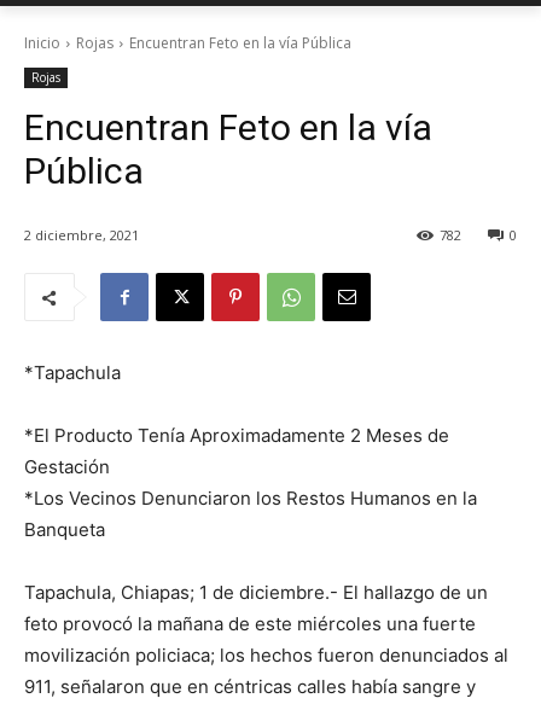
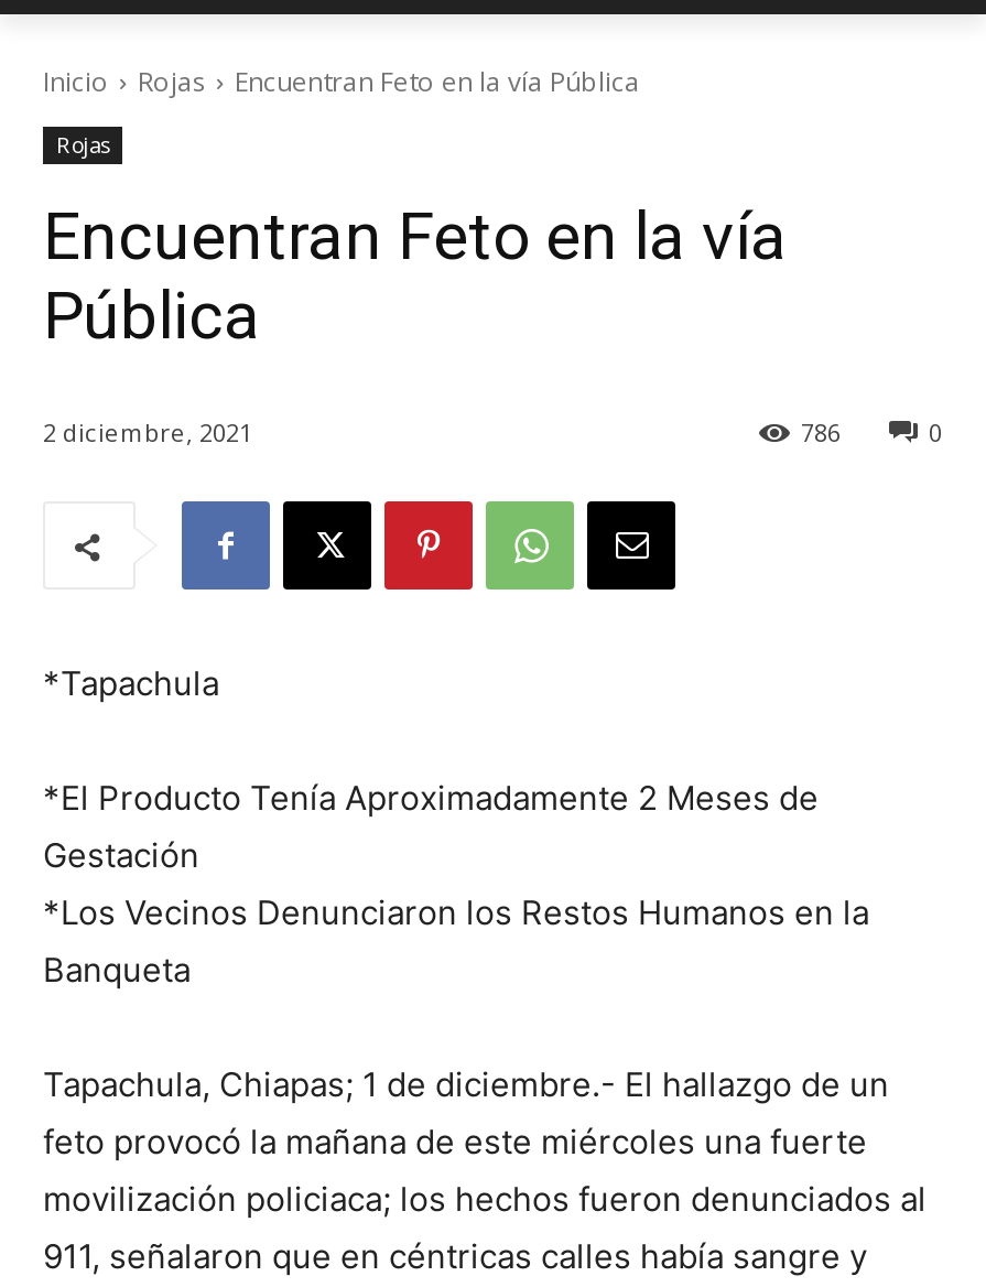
- 782
+ 786
